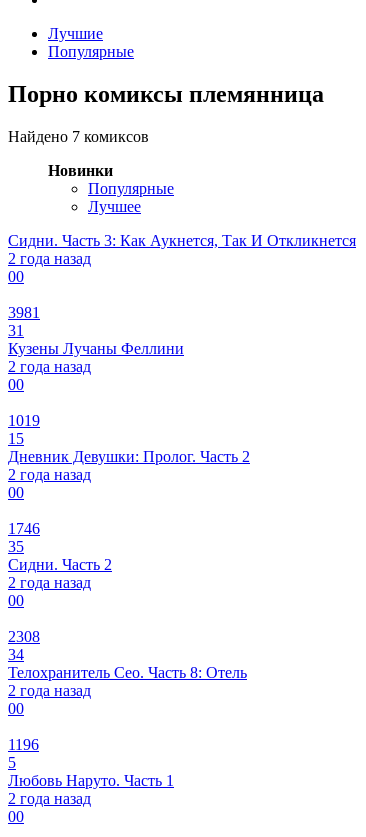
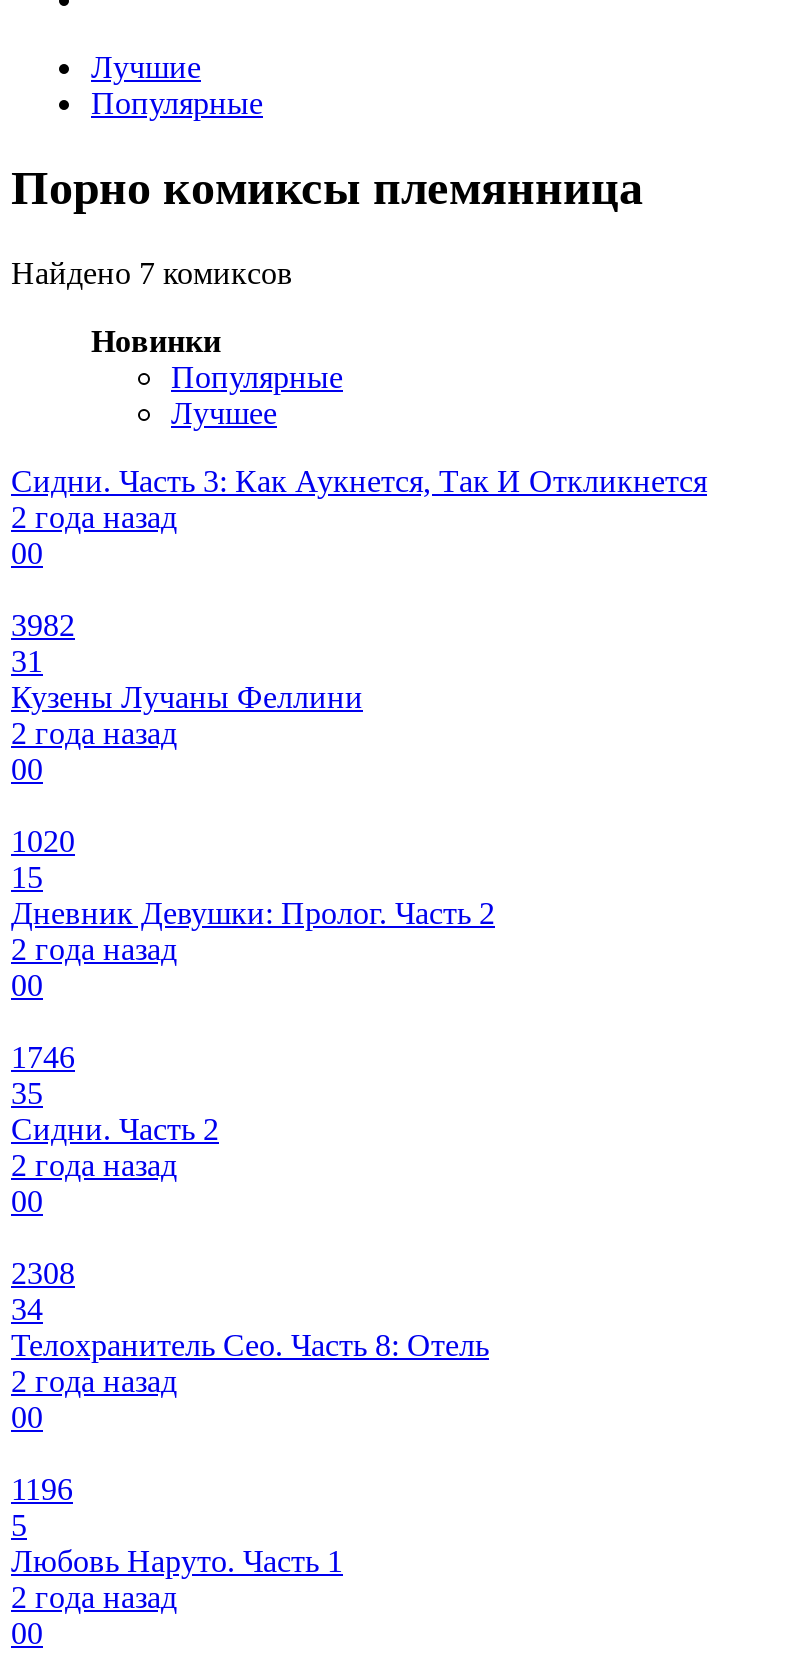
- 3981
+ 3982

- 1019
+ 1020
